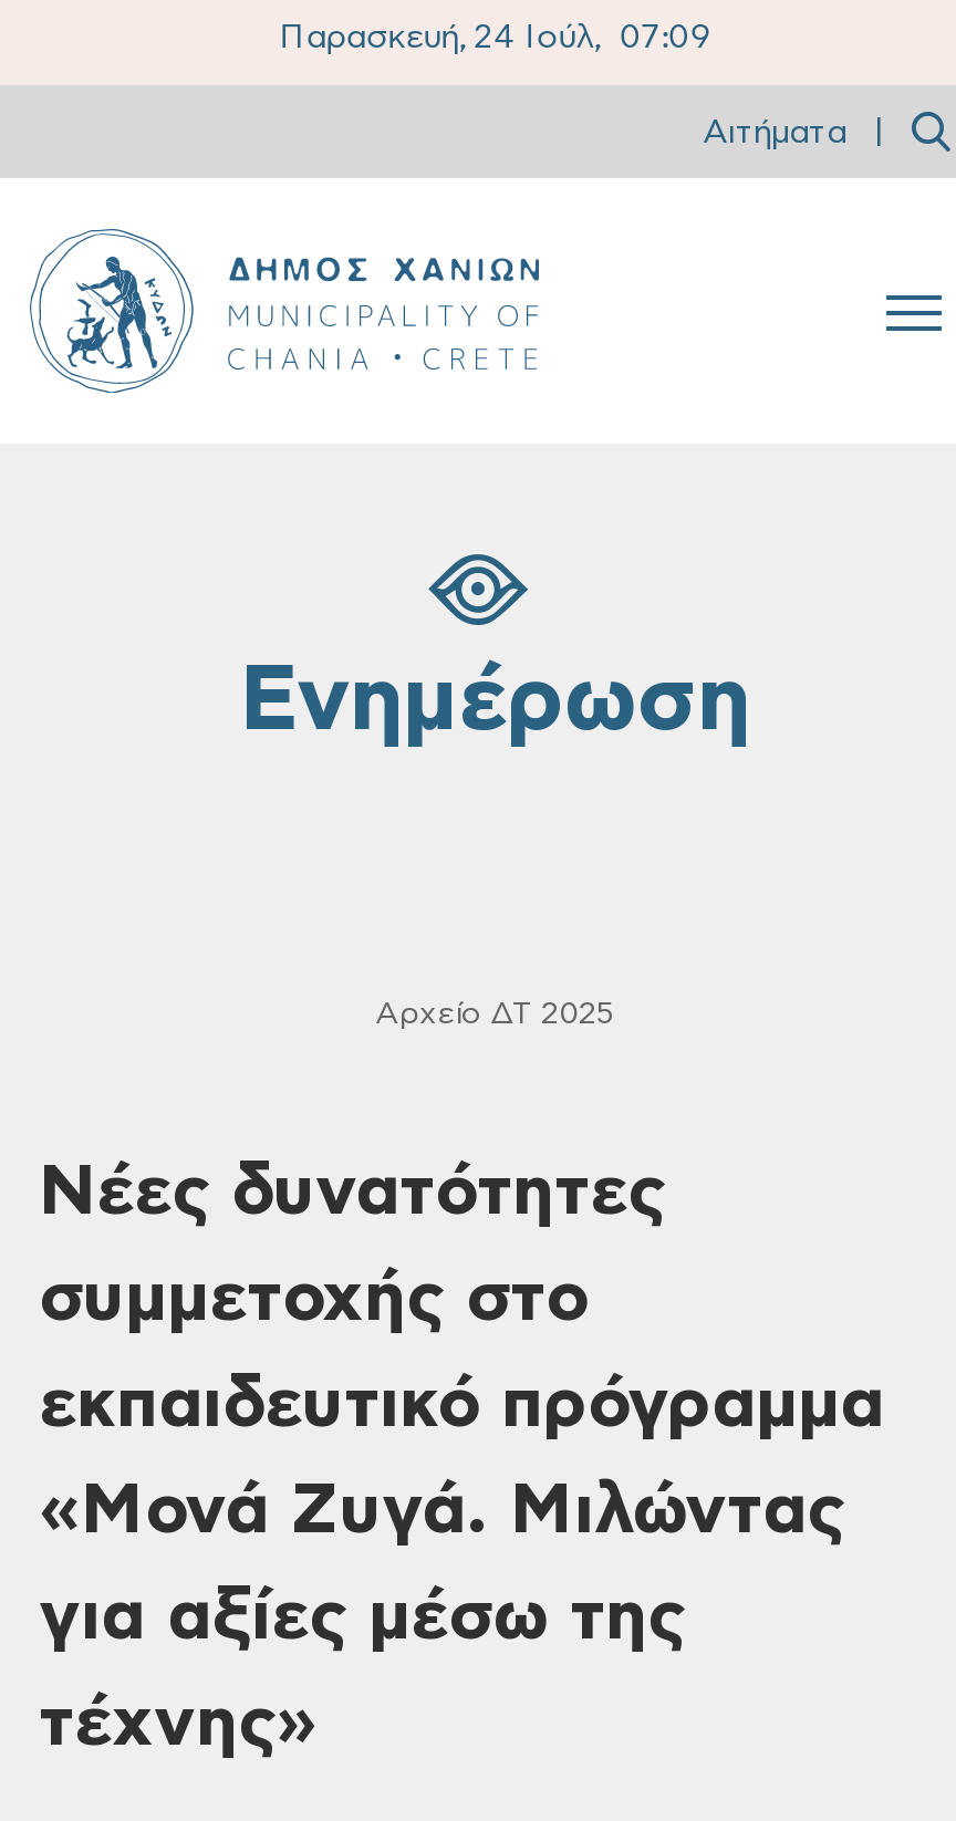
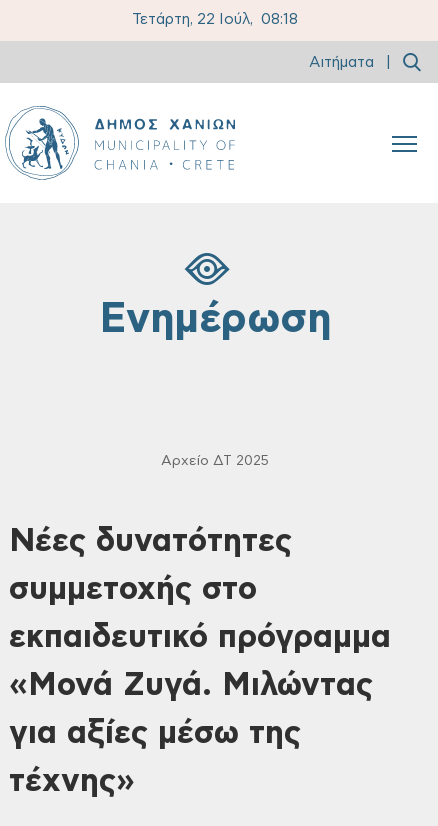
- Παρασκευή, 24 Ιούλ, 07:09
+ Τετάρτη, 22 Ιούλ, 08:18
